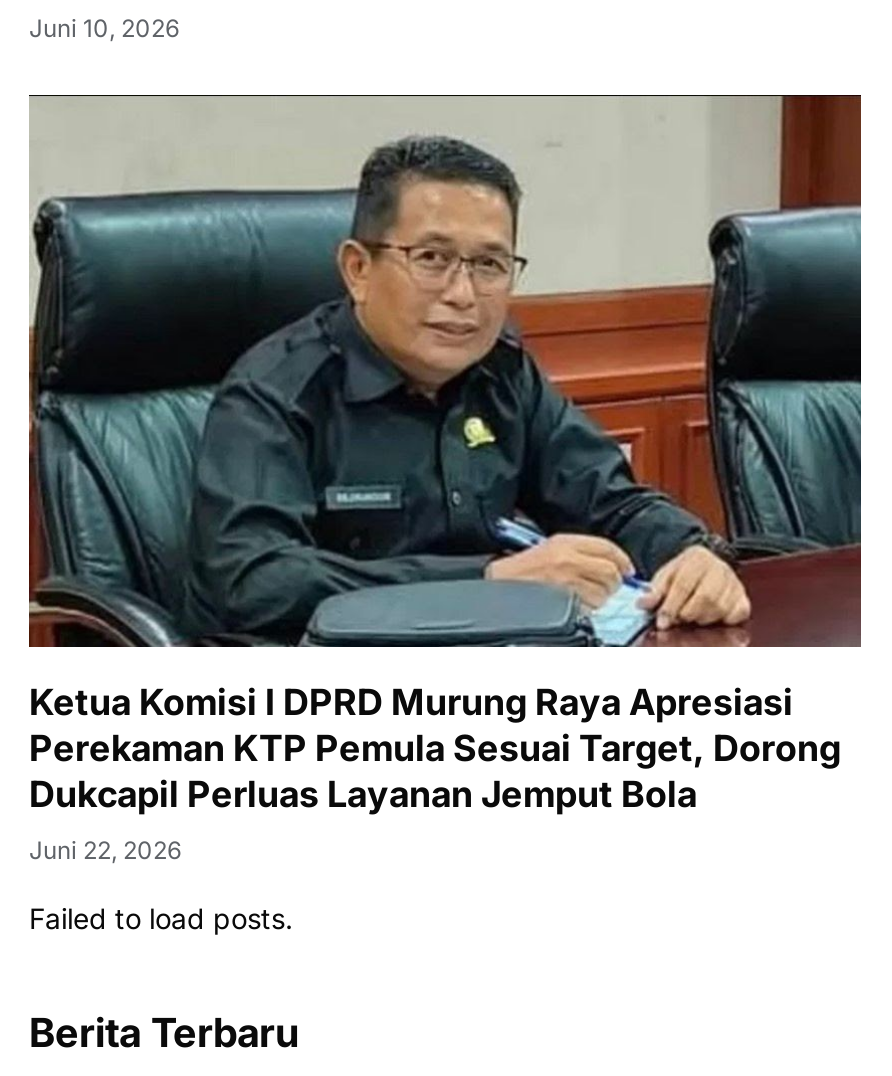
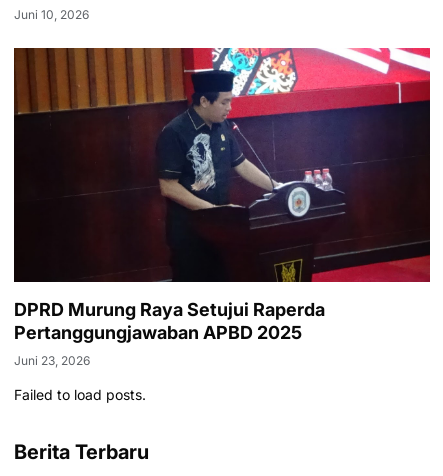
- [image]
- Ketua Komisi I DPRD Murung Raya Apresiasi
- Perekaman KTP Pemula Sesuai Target, Dorong
- Dukcapil Perluas Layanan Jemput Bola
+ [image]
+ DPRD Murung Raya Setujui Raperda
+ Pertanggungjawaban APBD 2025

- Juni 22, 2026
+ Juni 23, 2026
